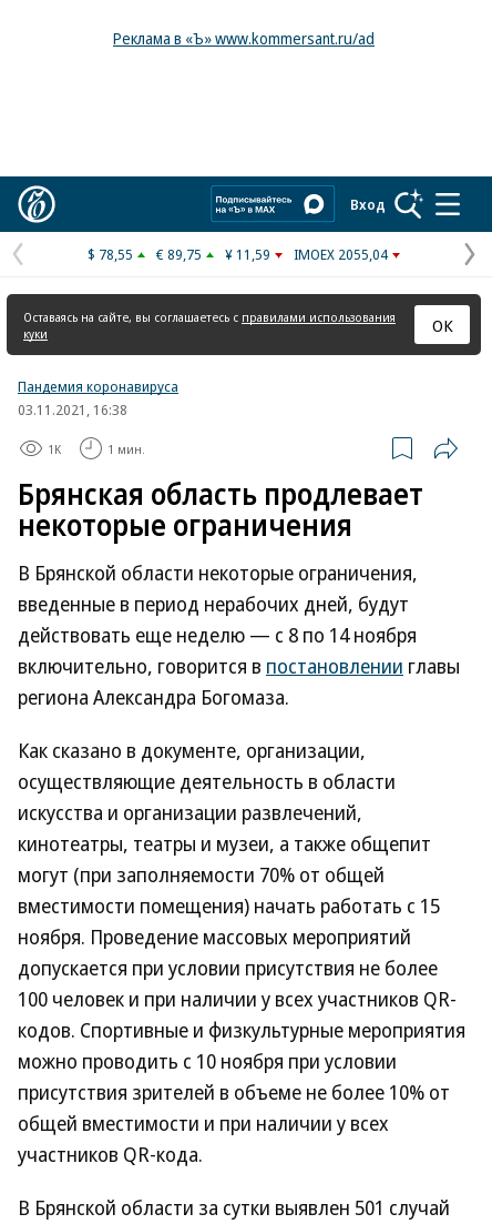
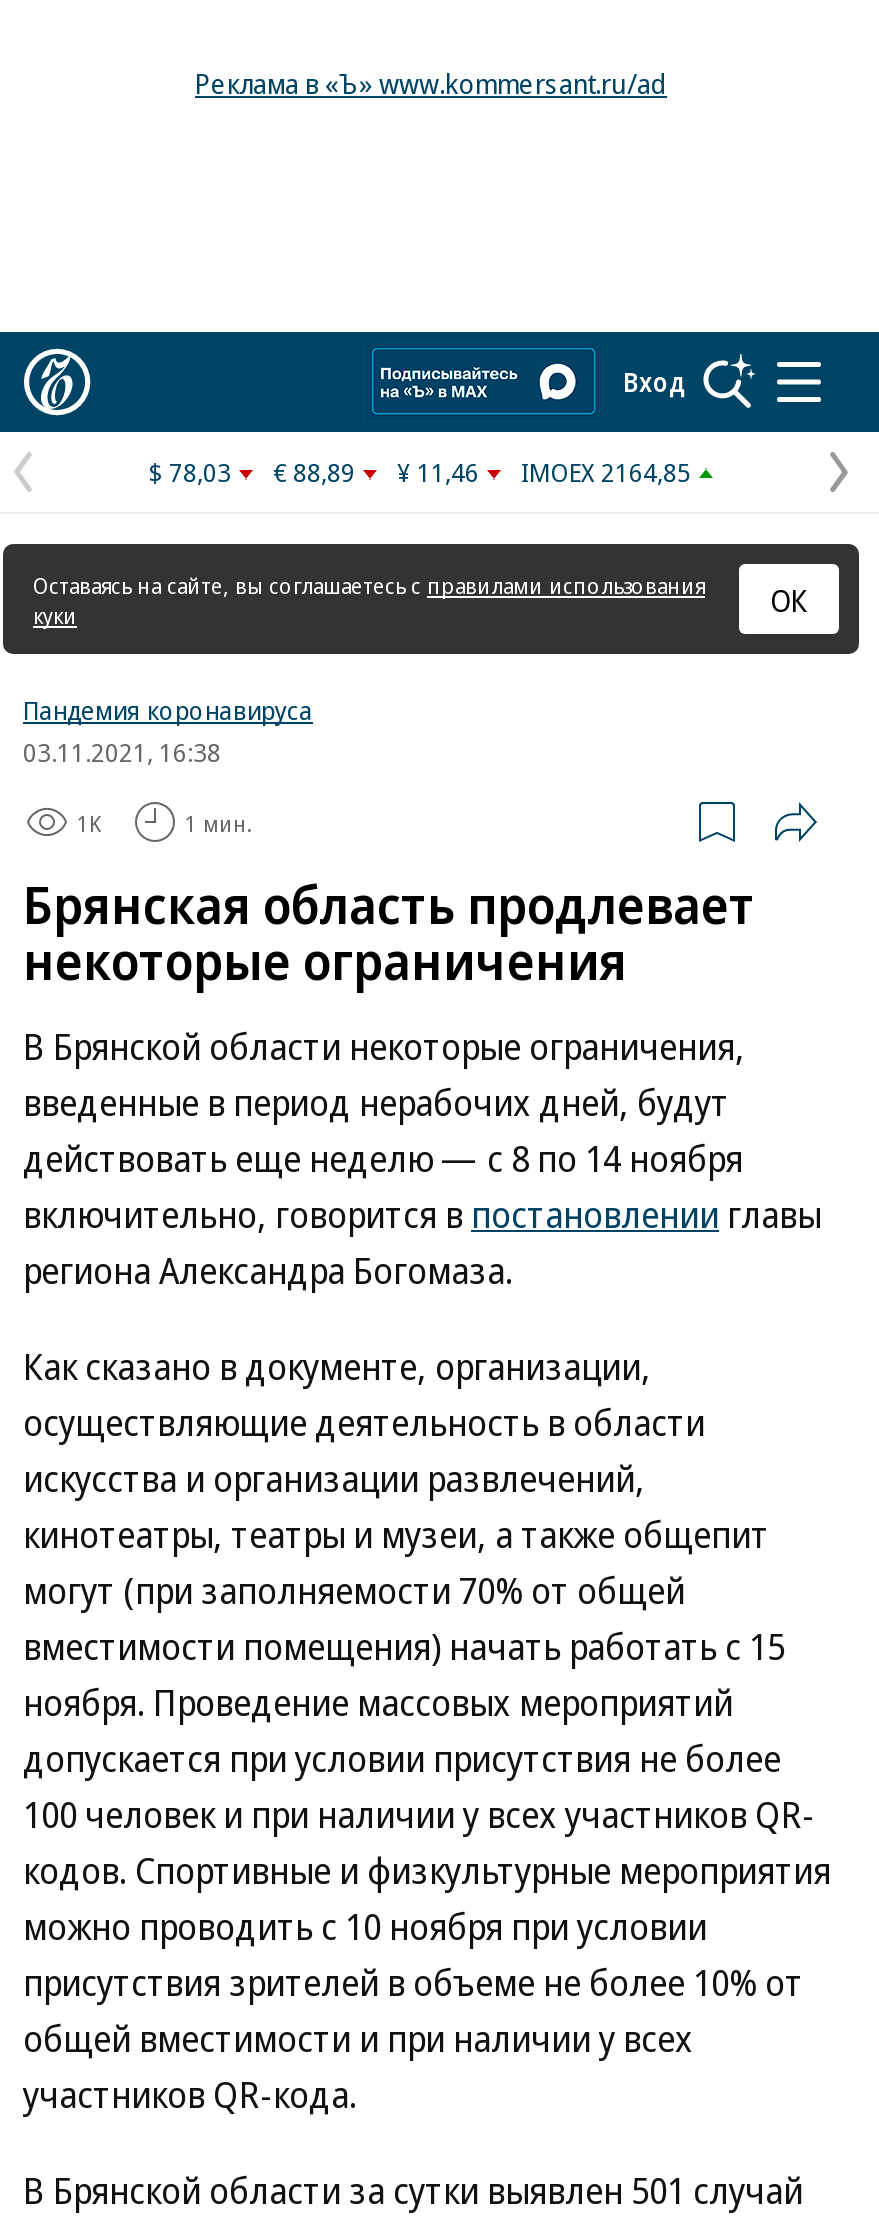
- $ 78,55
+ $ 78,03

- € 89,75
+ € 88,89

- ¥ 11,59
+ ¥ 11,46

- IMOEX 2055,04
+ IMOEX 2164,85
